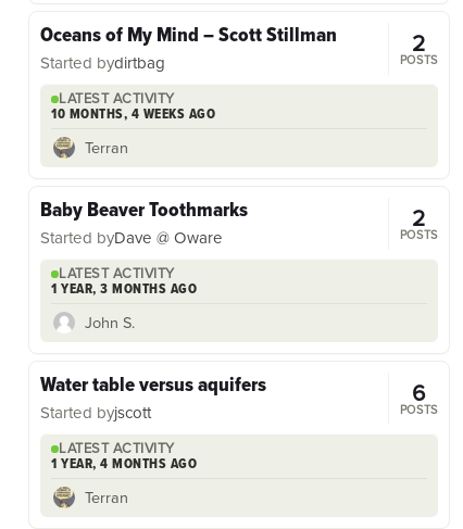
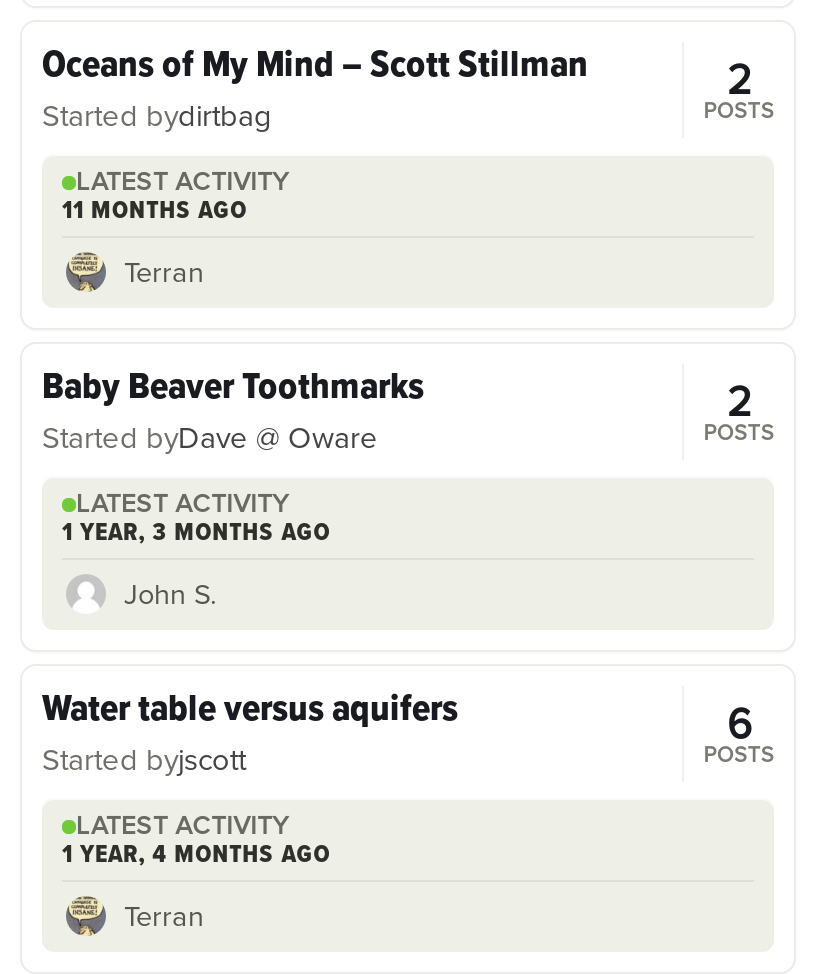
- 10 MONTHS, 4 WEEKS AGO
+ 11 MONTHS AGO
